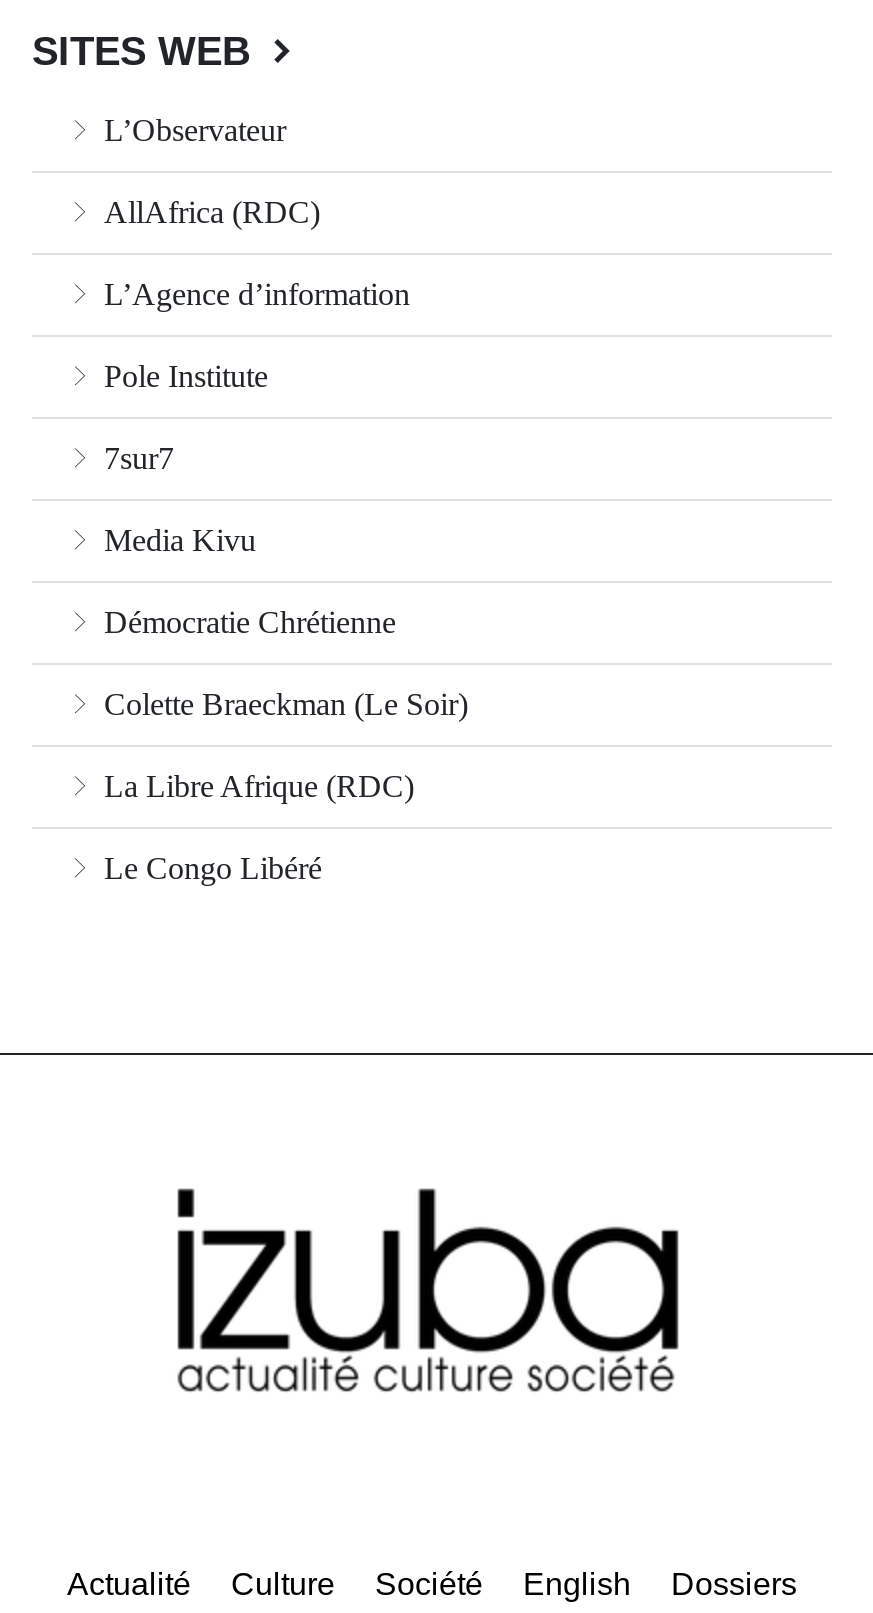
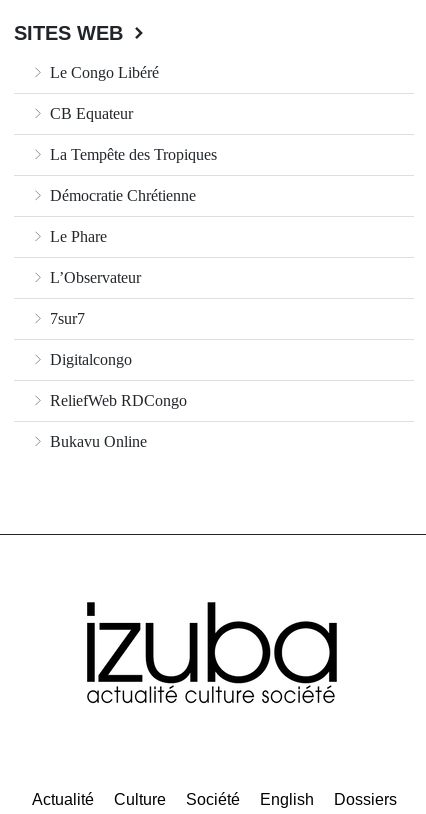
moved down: L’Observateur | 7sur7

- AllAfrica (RDC)
- L’Agence d’information
- Pole Institute
- Media Kivu
- Colette Braeckman (Le Soir)
- La Libre Afrique (RDC)

moved down: Démocratie Chrétienne

moved up: Le Congo Libéré

+ CB Equateur
+ La Tempête des Tropiques
+ Le Phare
+ Digitalcongo
+ ReliefWeb RDCongo
+ Bukavu Online
